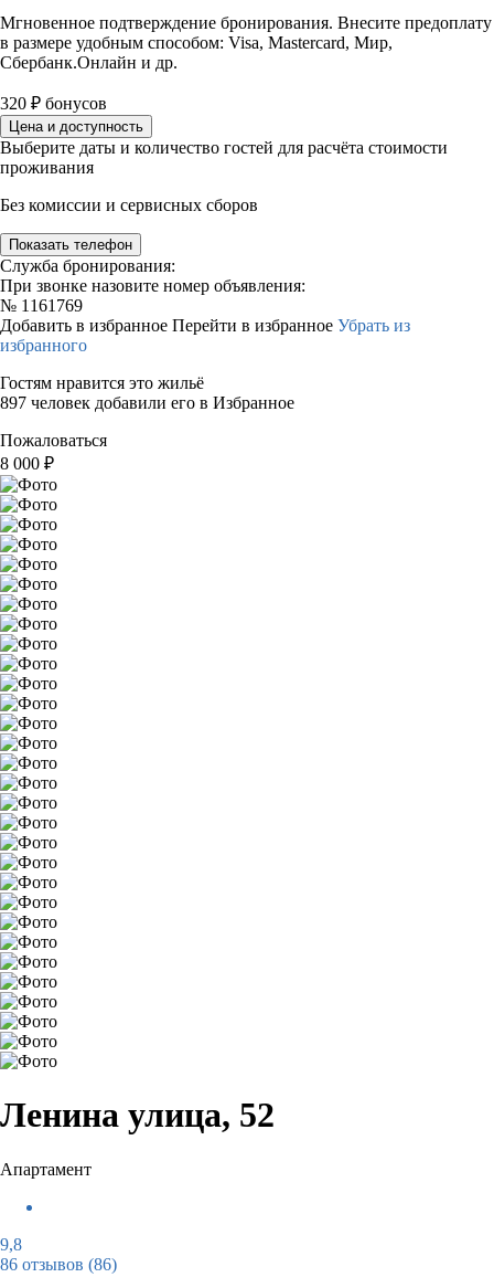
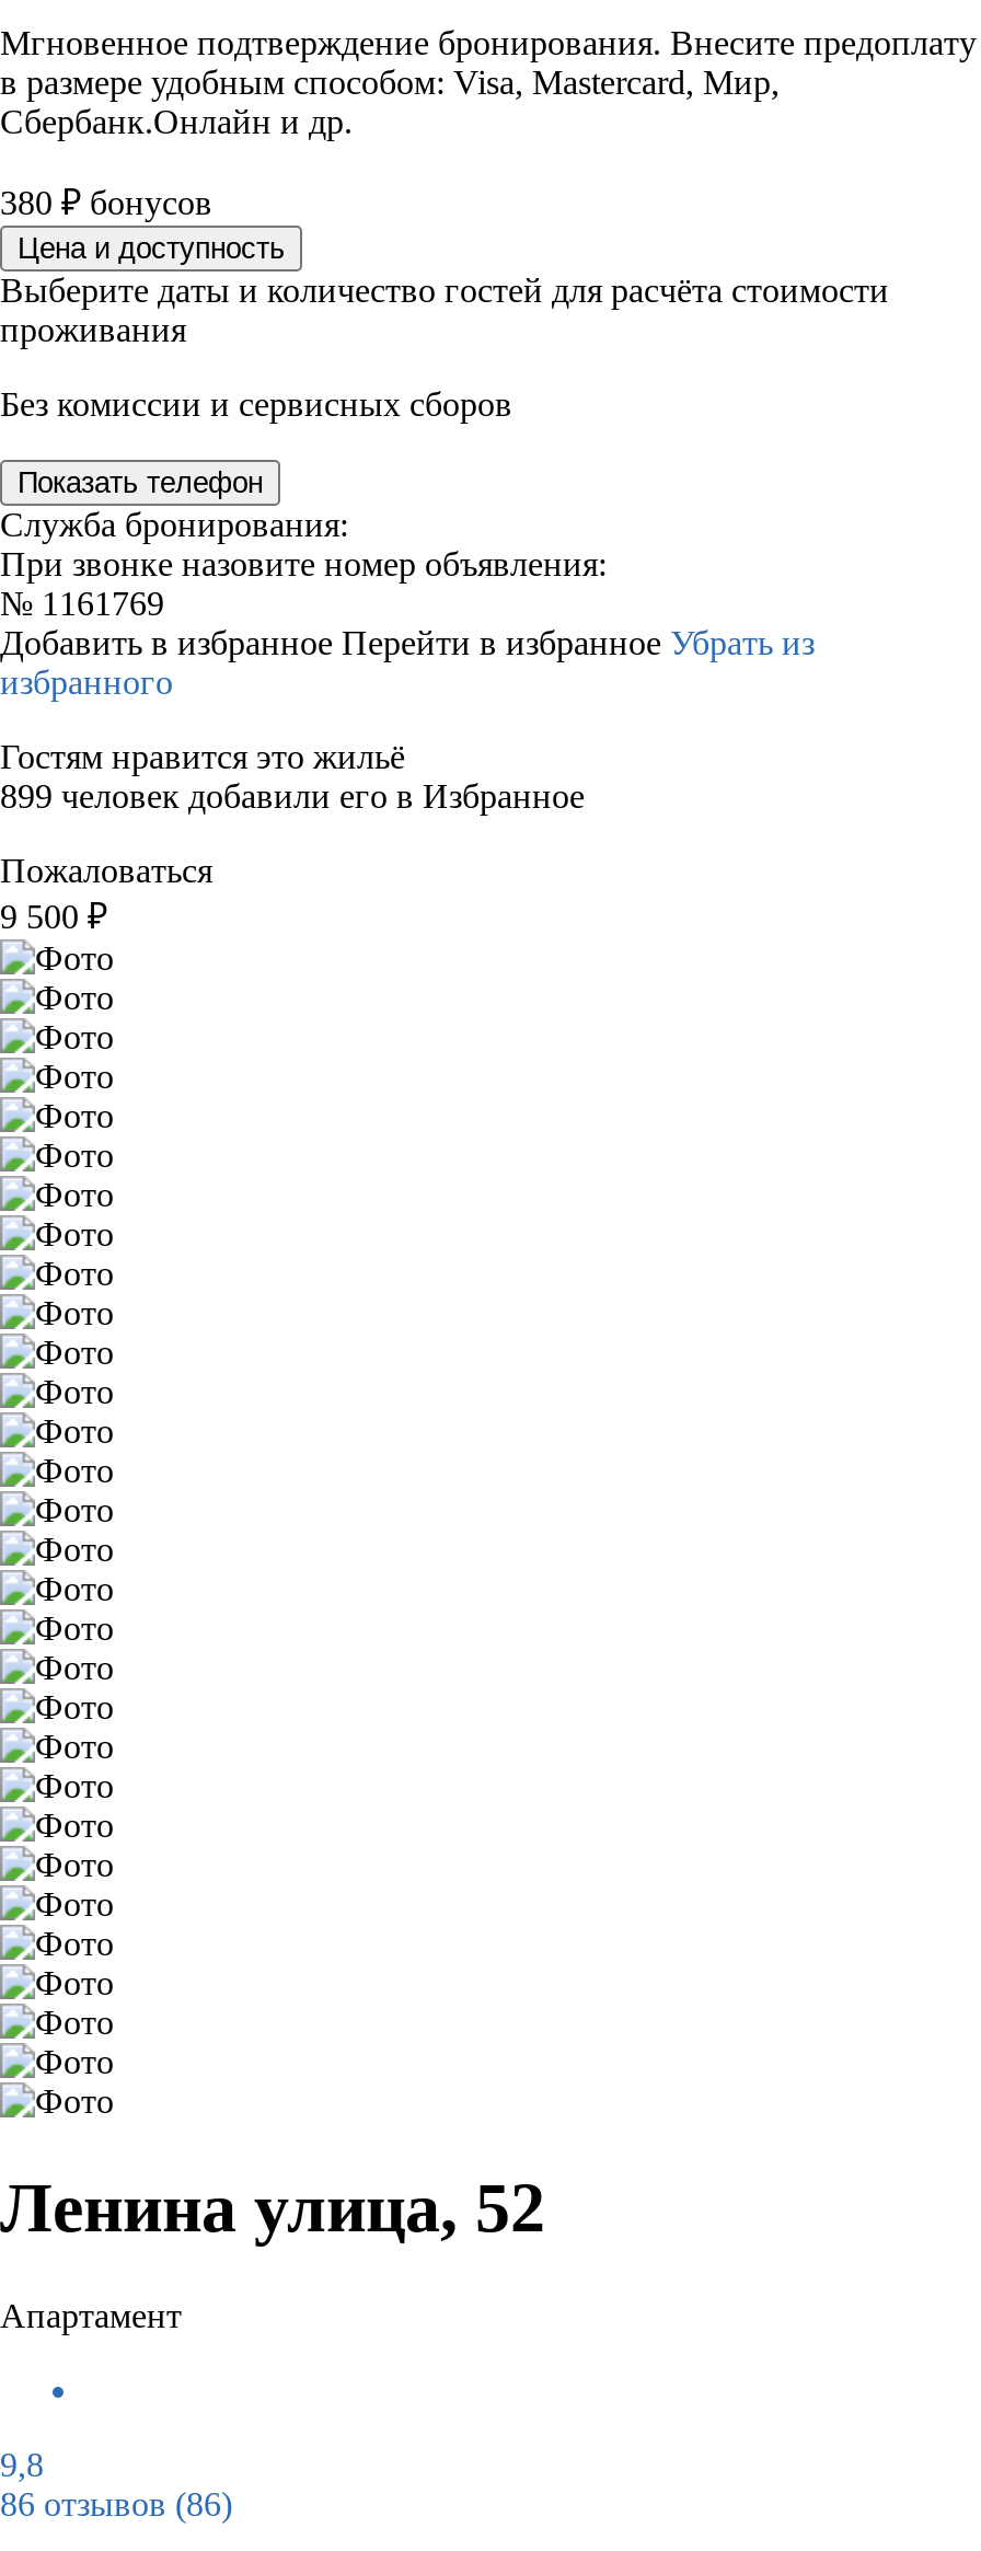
- 320 ₽ бонусов
+ 380 ₽ бонусов

- 897 человек добавили его в Избранное
+ 899 человек добавили его в Избранное

- 8 000 ₽
+ 9 500 ₽
